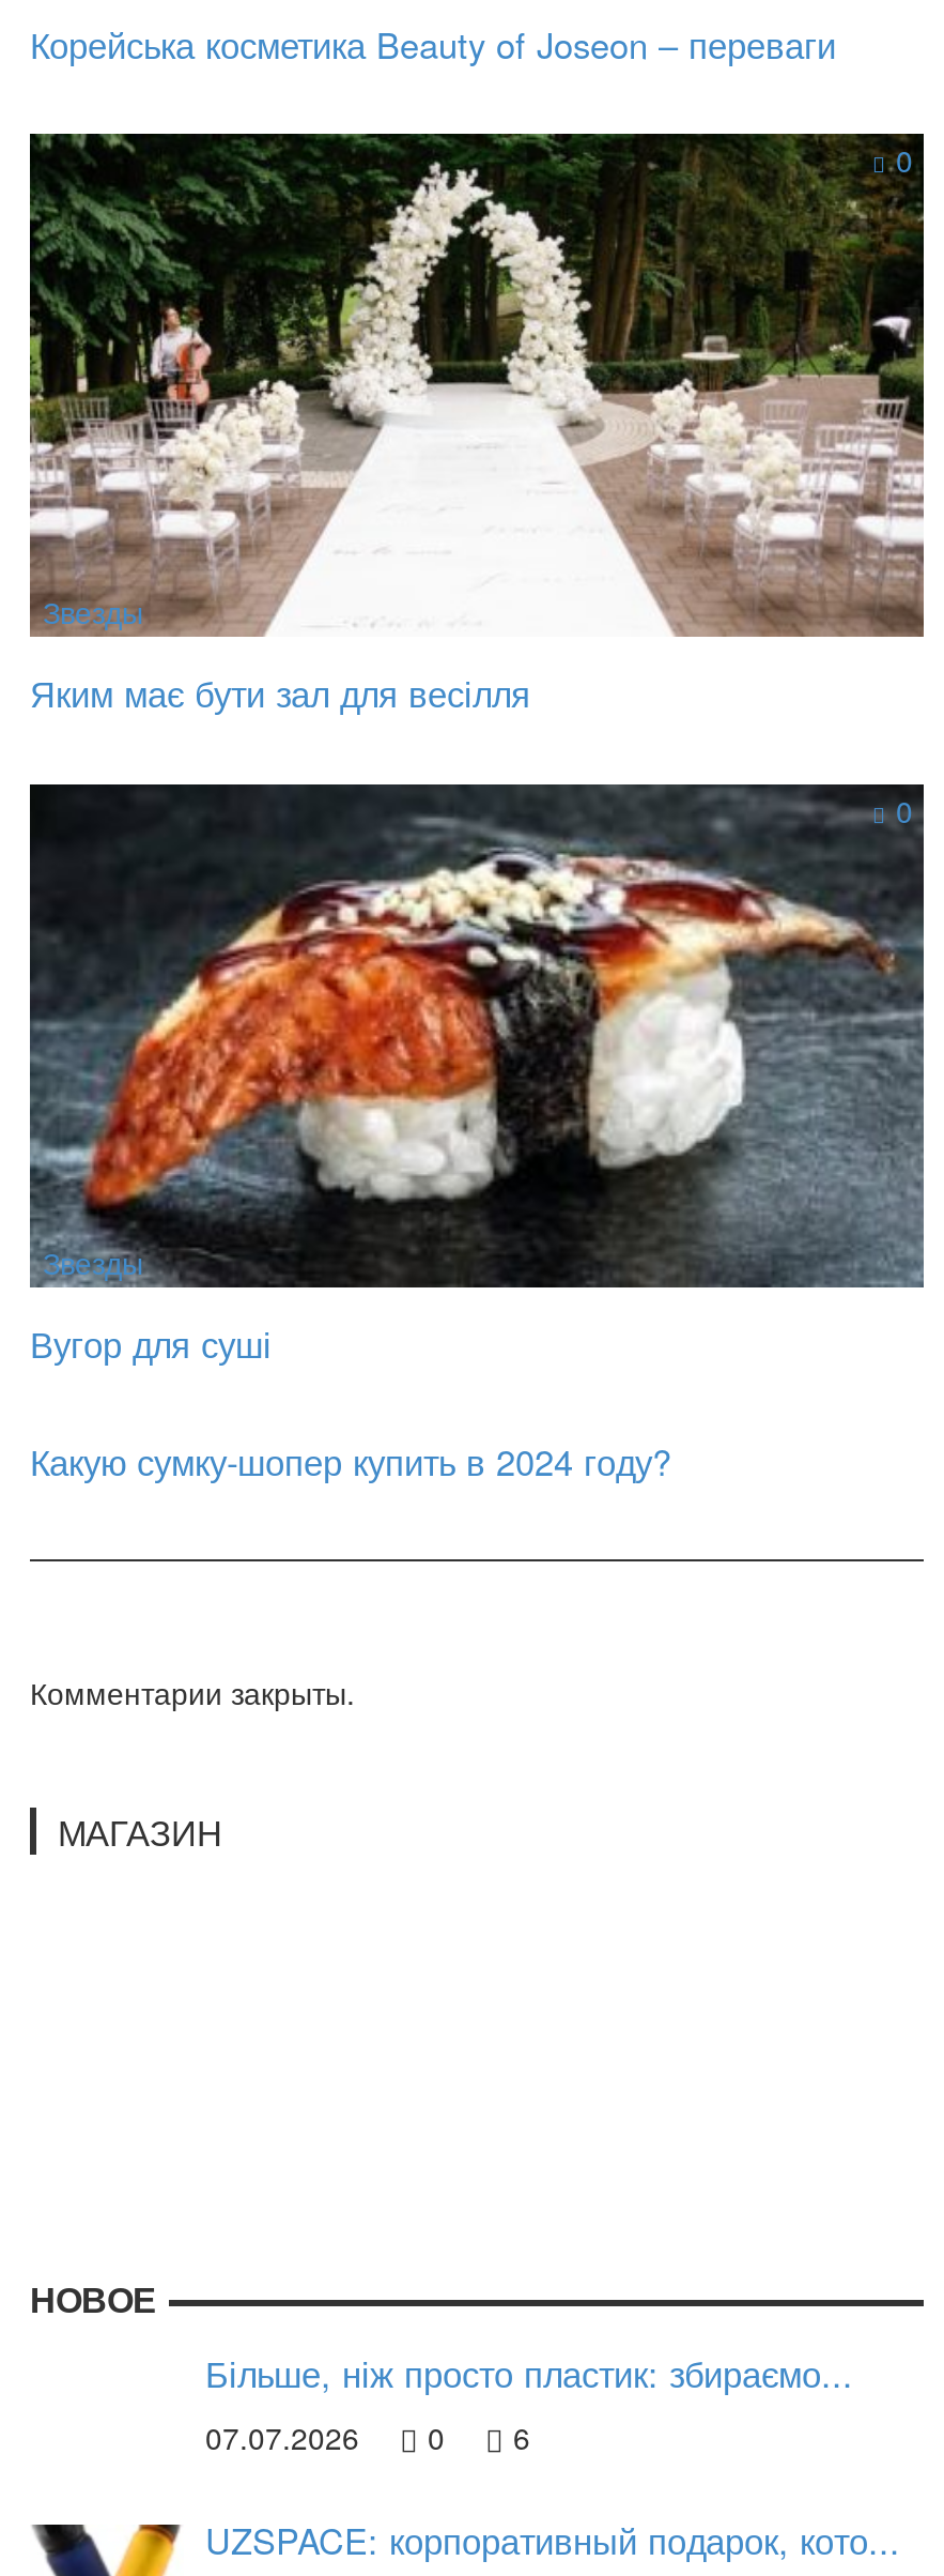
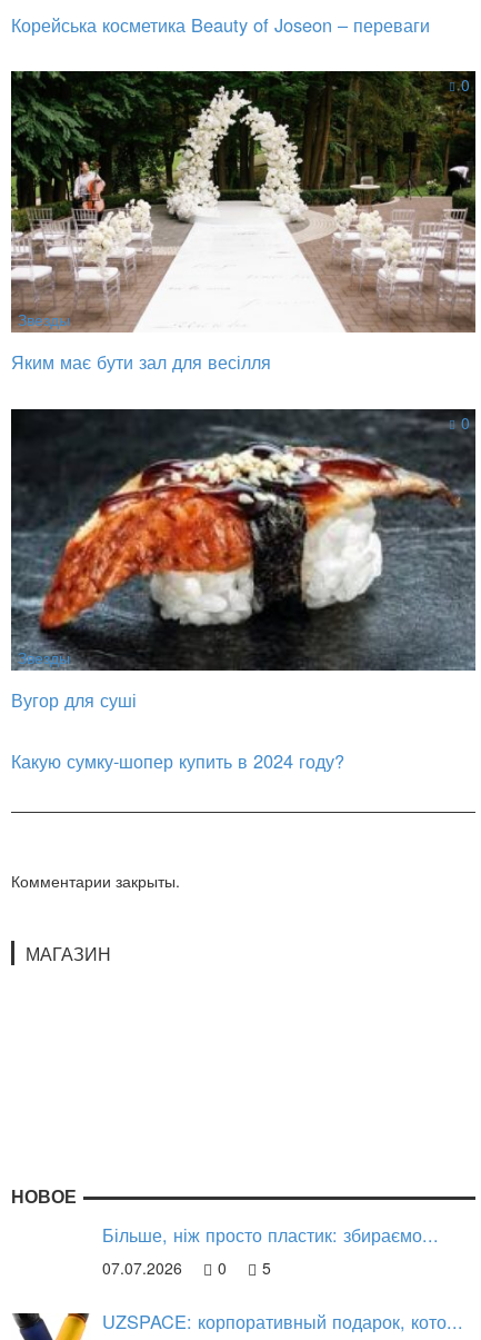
- 07.07.2026 0 6
+ 07.07.2026 0 5
